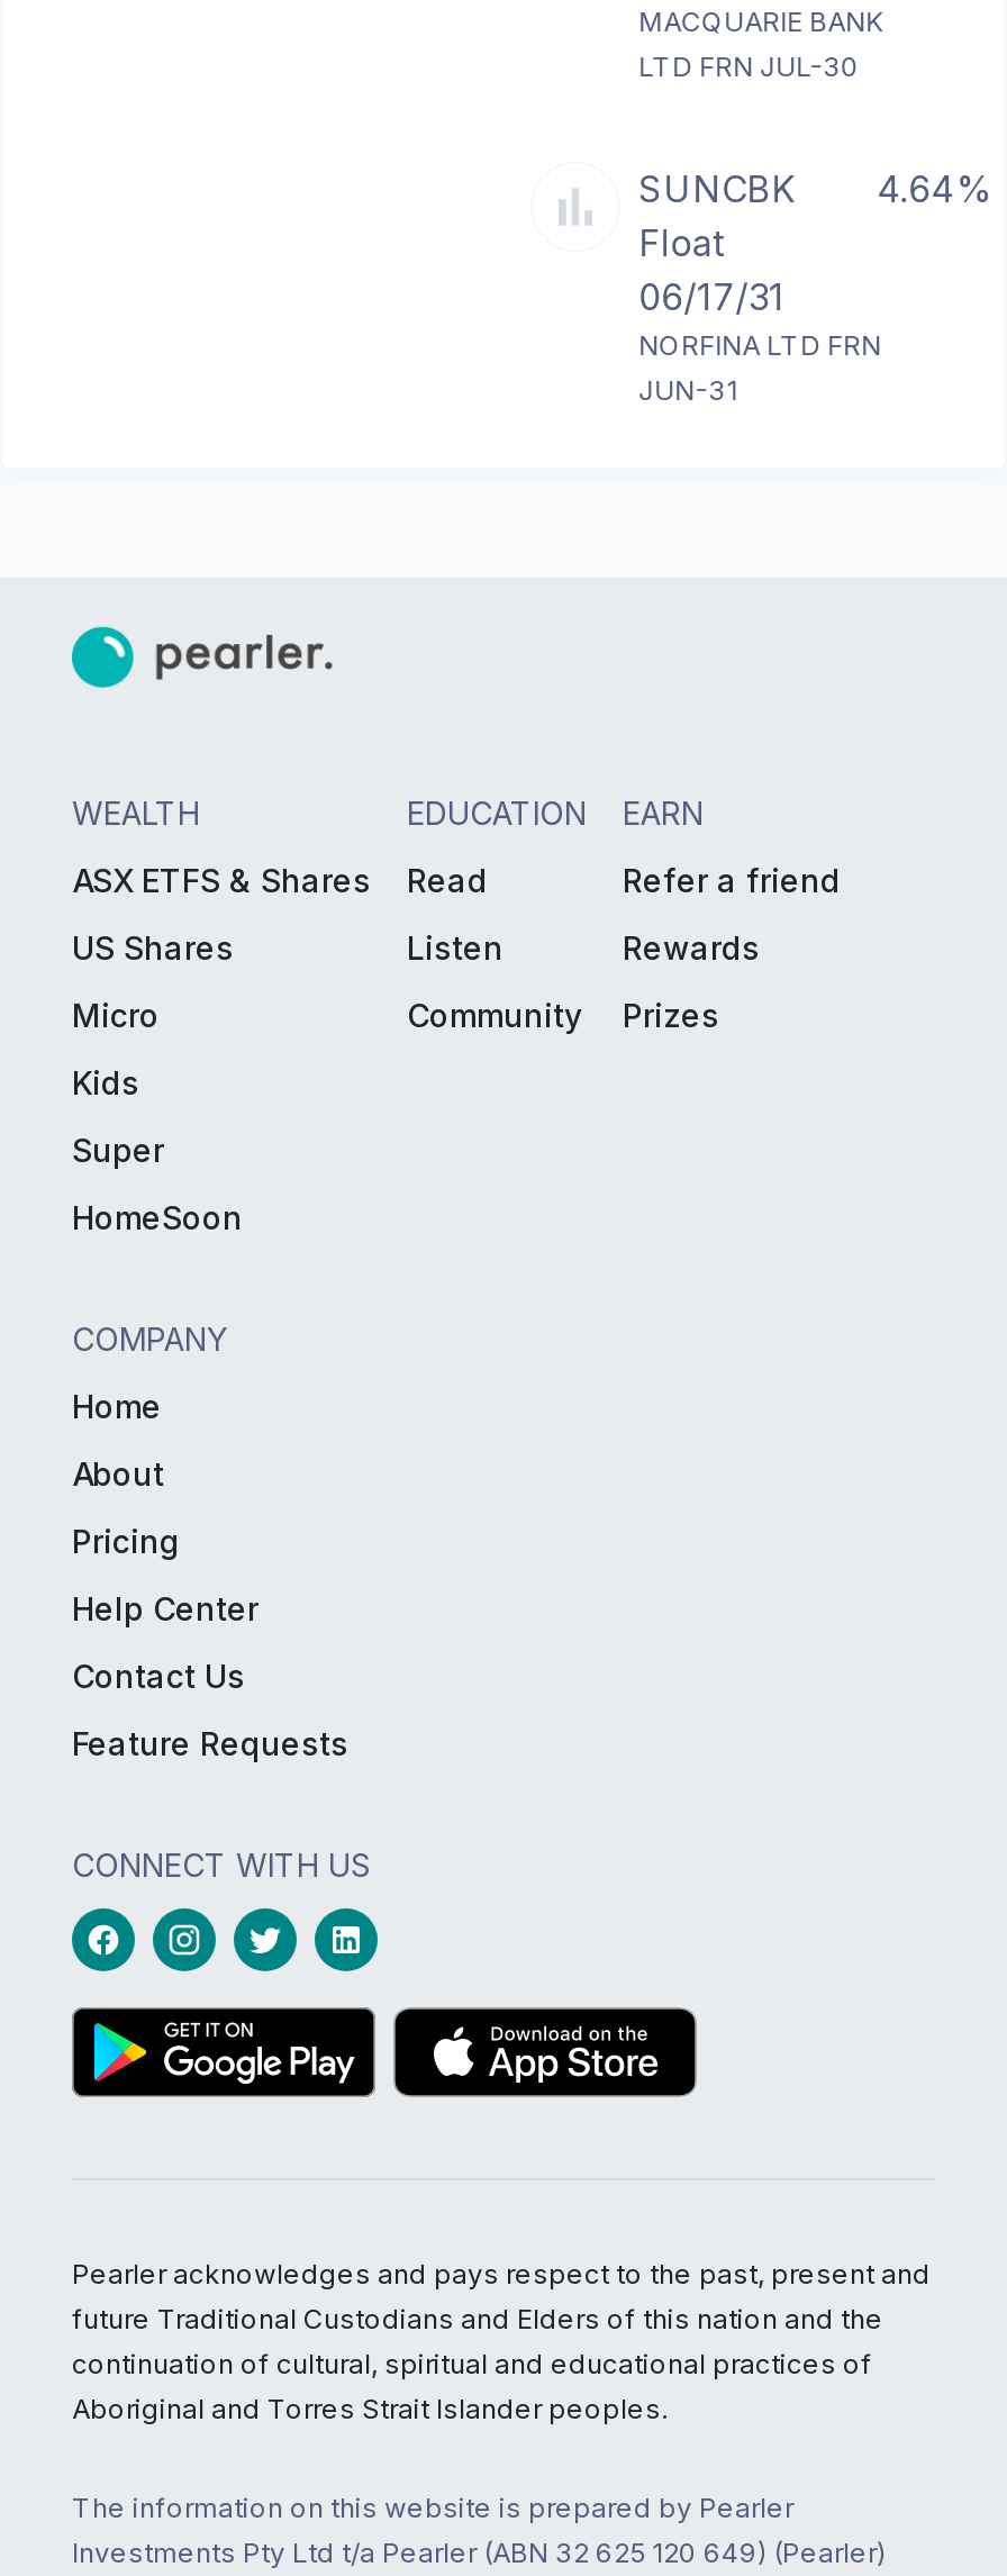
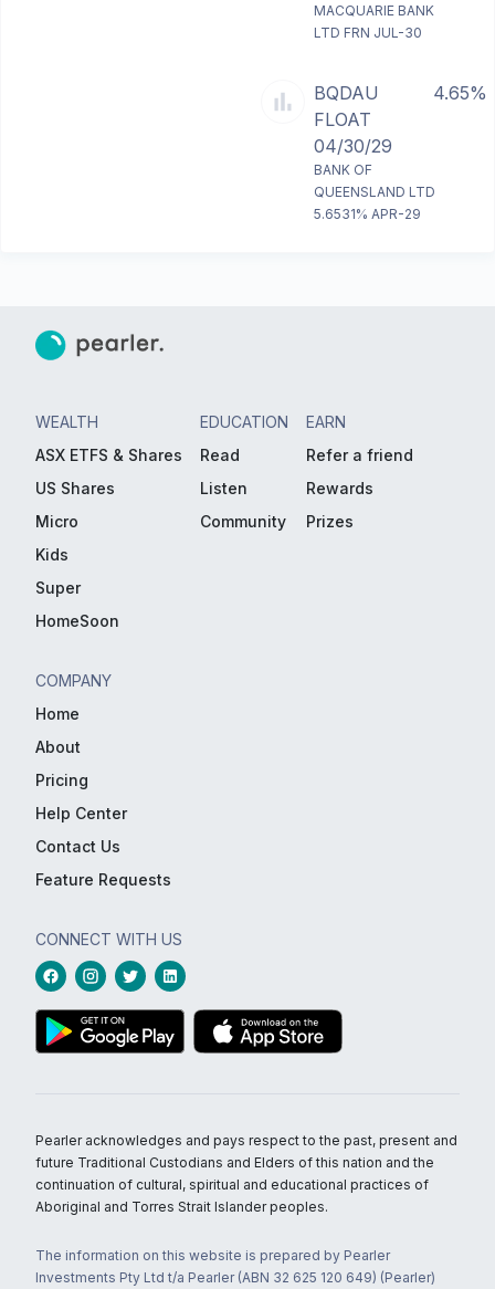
- SUNCBK
- Float
- 06/17/31
+ BQDAU
+ FLOAT
+ 04/30/29

- 4.64%
+ 4.65%

- NORFINA LTD FRN
- JUN-31
+ BANK OF
+ QUEENSLAND LTD
+ 5.6531% APR-29
